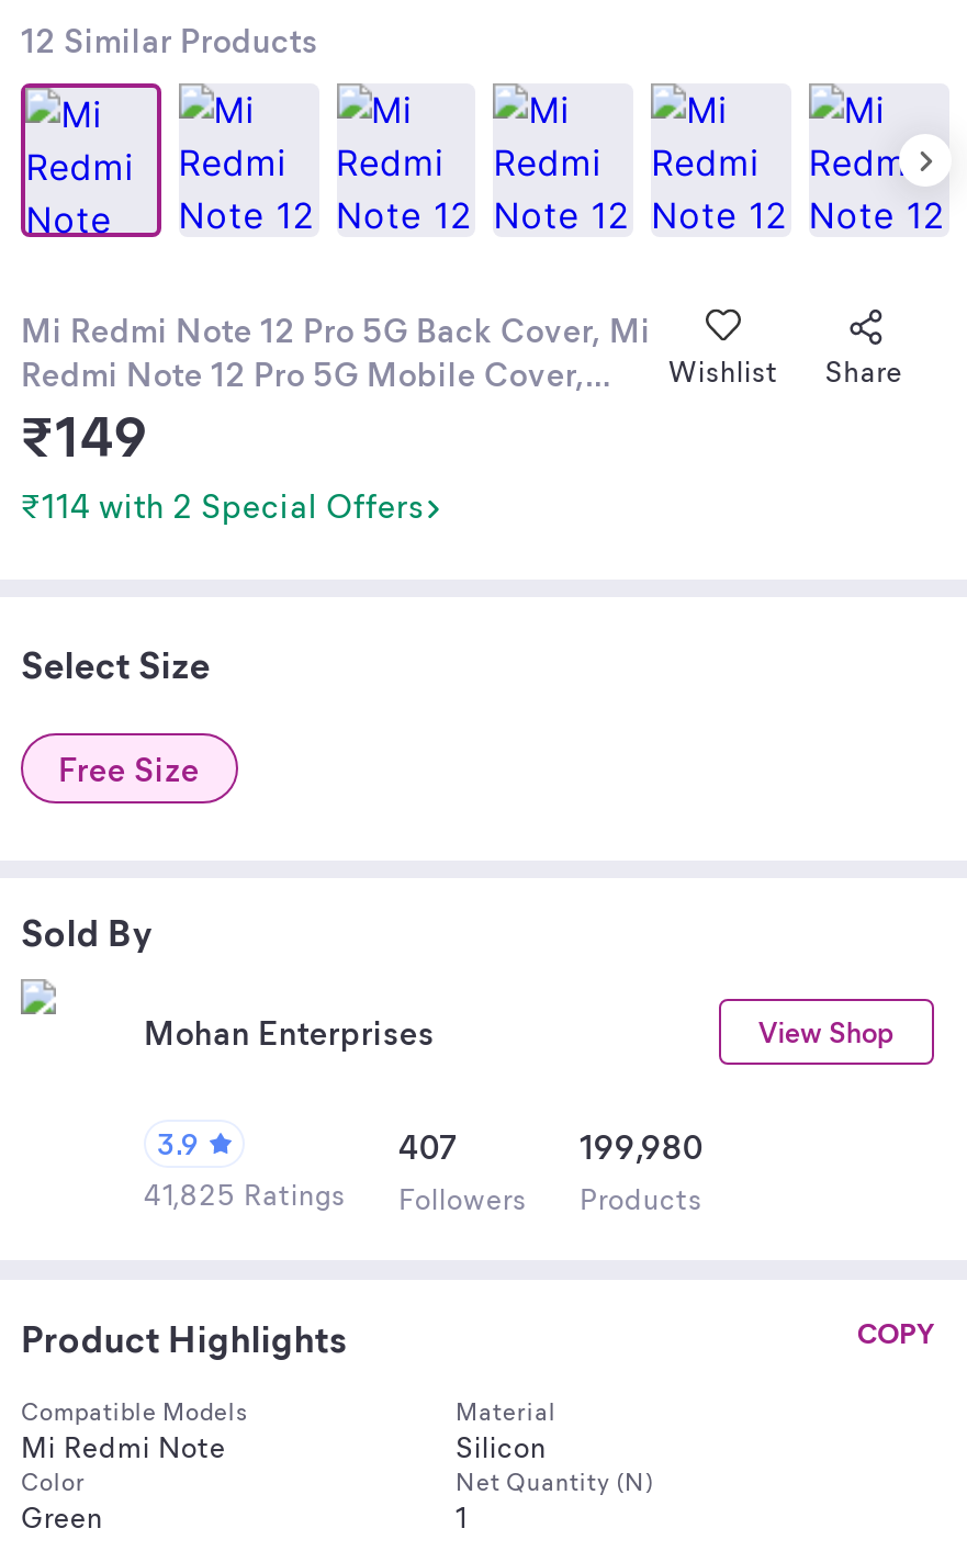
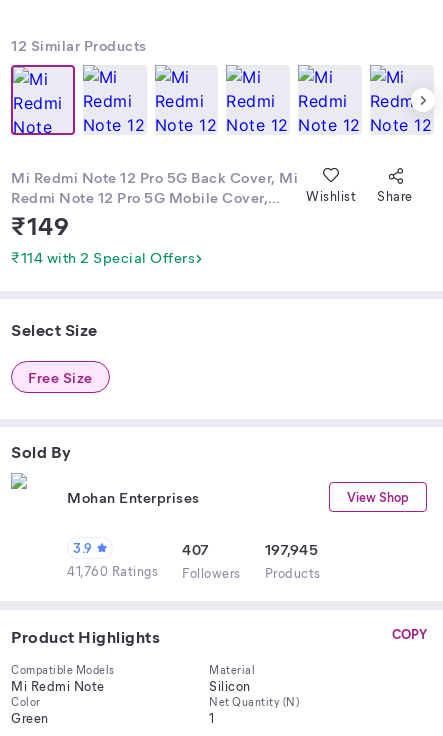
- 199,980
+ 197,945

- 41,825 Ratings Followers Products
+ 41,760 Ratings Followers Products
